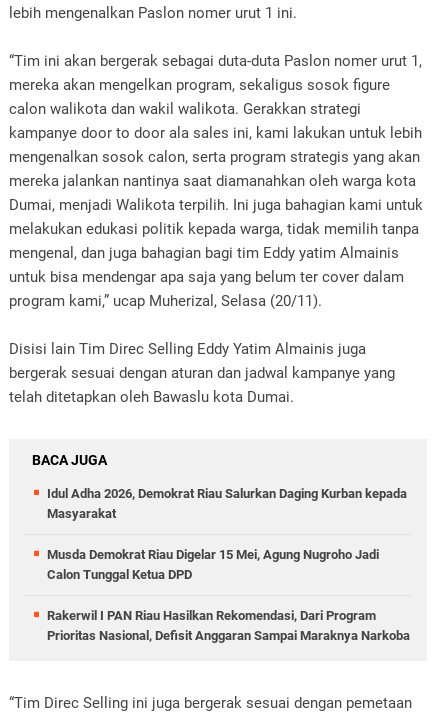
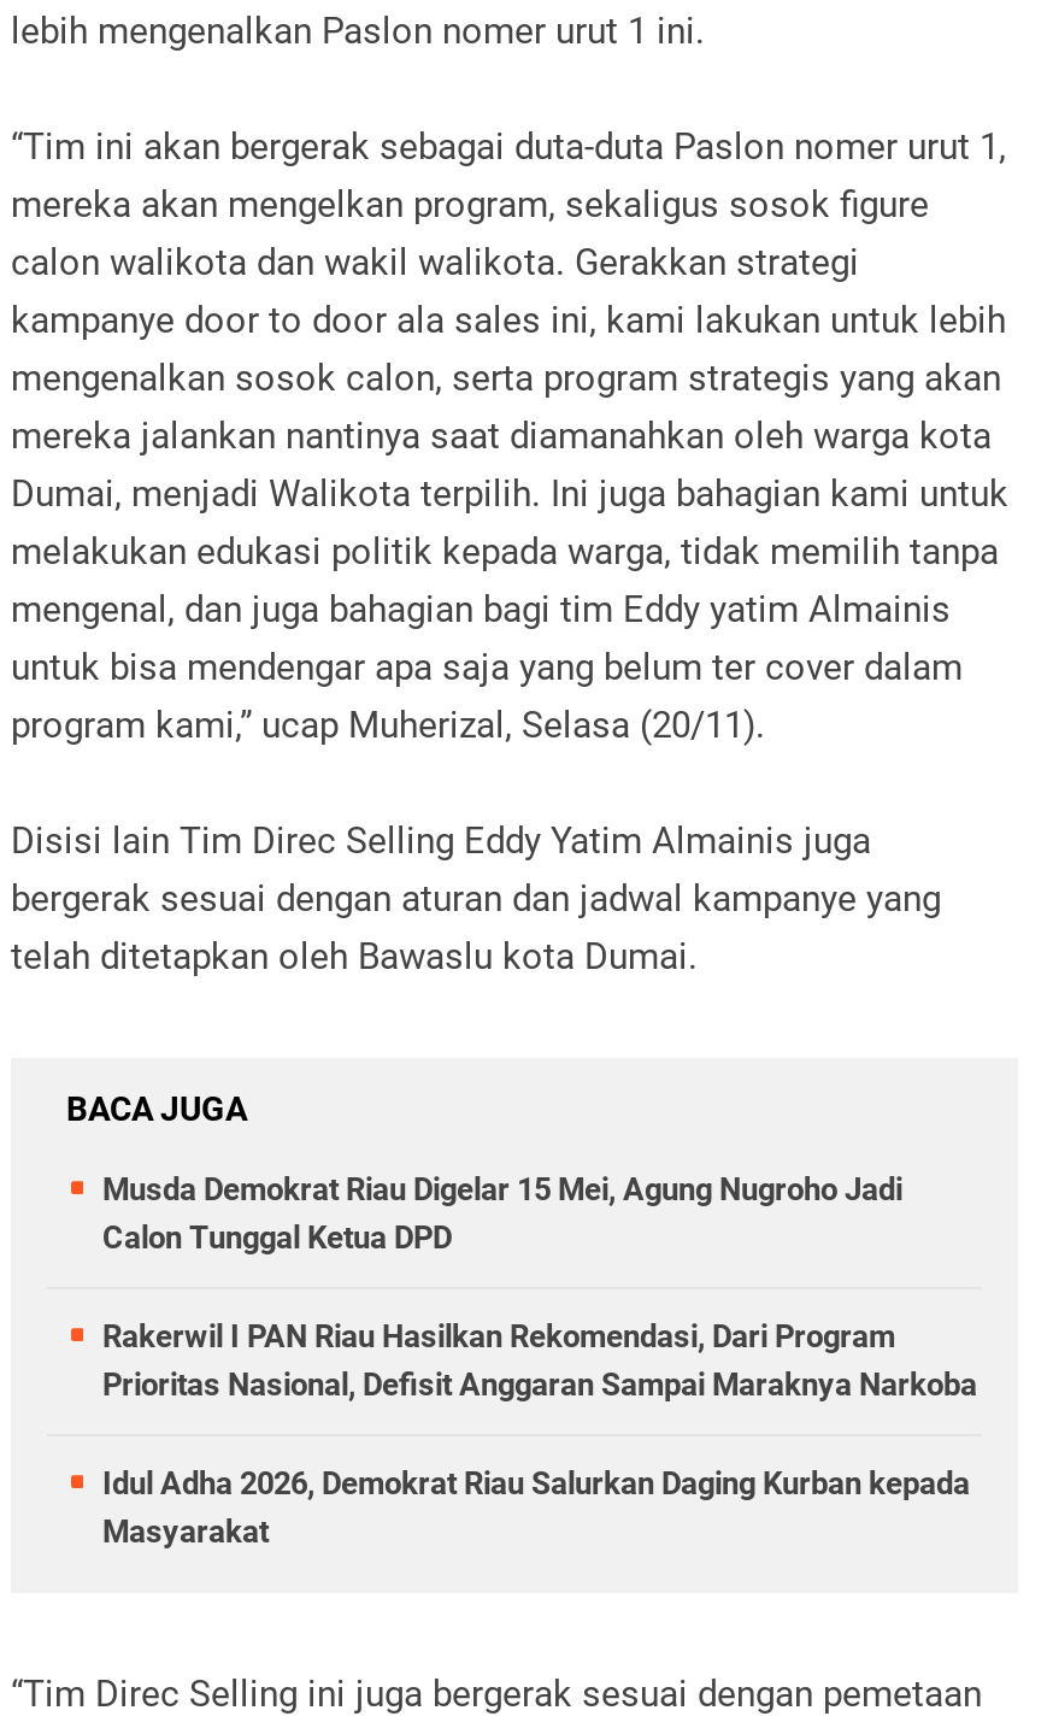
moved down: Idul Adha 2026, Demokrat Riau Salurkan Daging Kurban kepada | Masyarakat

moved up: Musda Demokrat Riau Digelar 15 Mei, Agung Nugroho Jadi | Calon Tunggal Ketua DPD | Rakerwil I PAN Riau Hasilkan Rekomendasi, Dari Program | Prioritas Nasional, Defisit Anggaran Sampai Maraknya Narkoba
